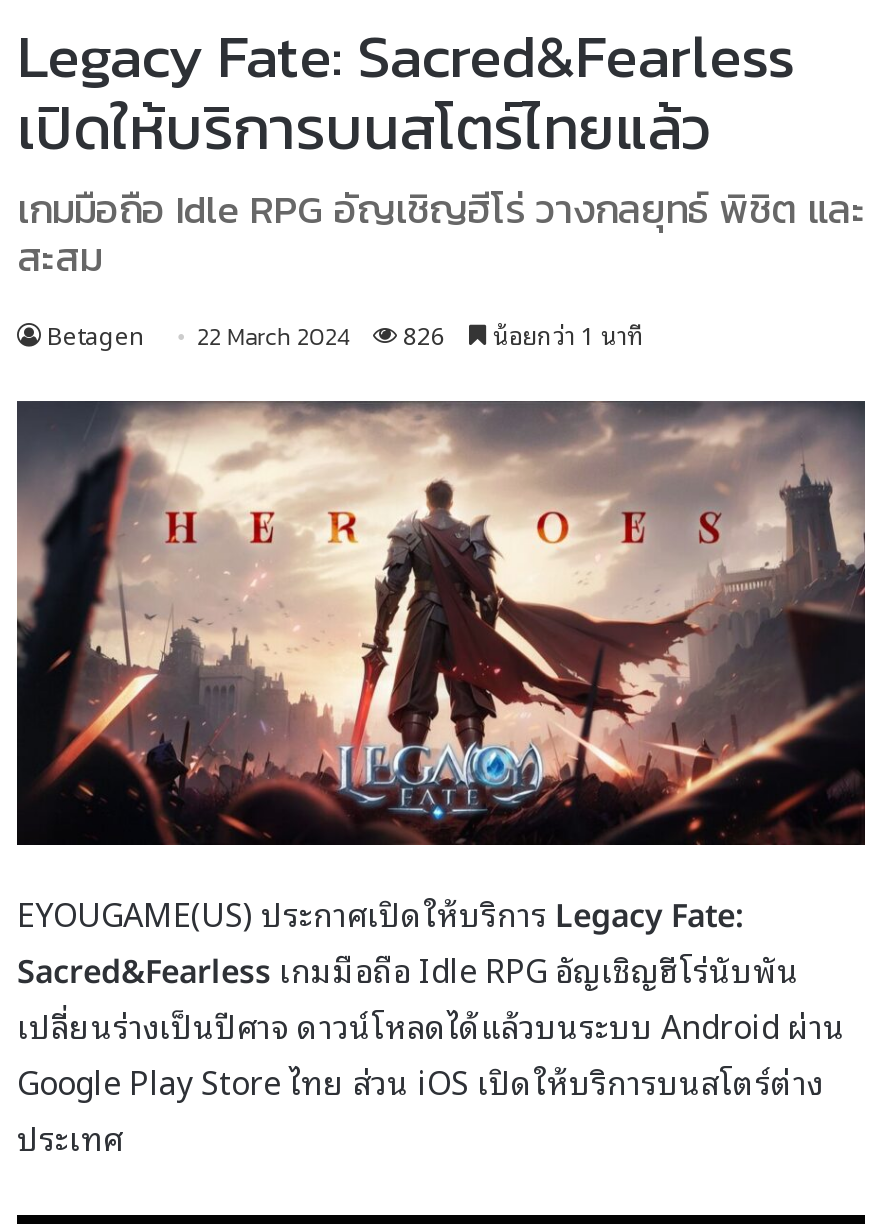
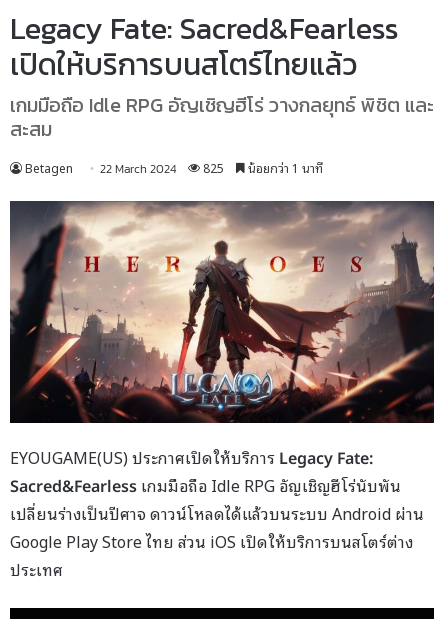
- Betagen 22 March 2024 826 น้อยกว่า 1 นาที
+ Betagen 22 March 2024 825 น้อยกว่า 1 นาที
